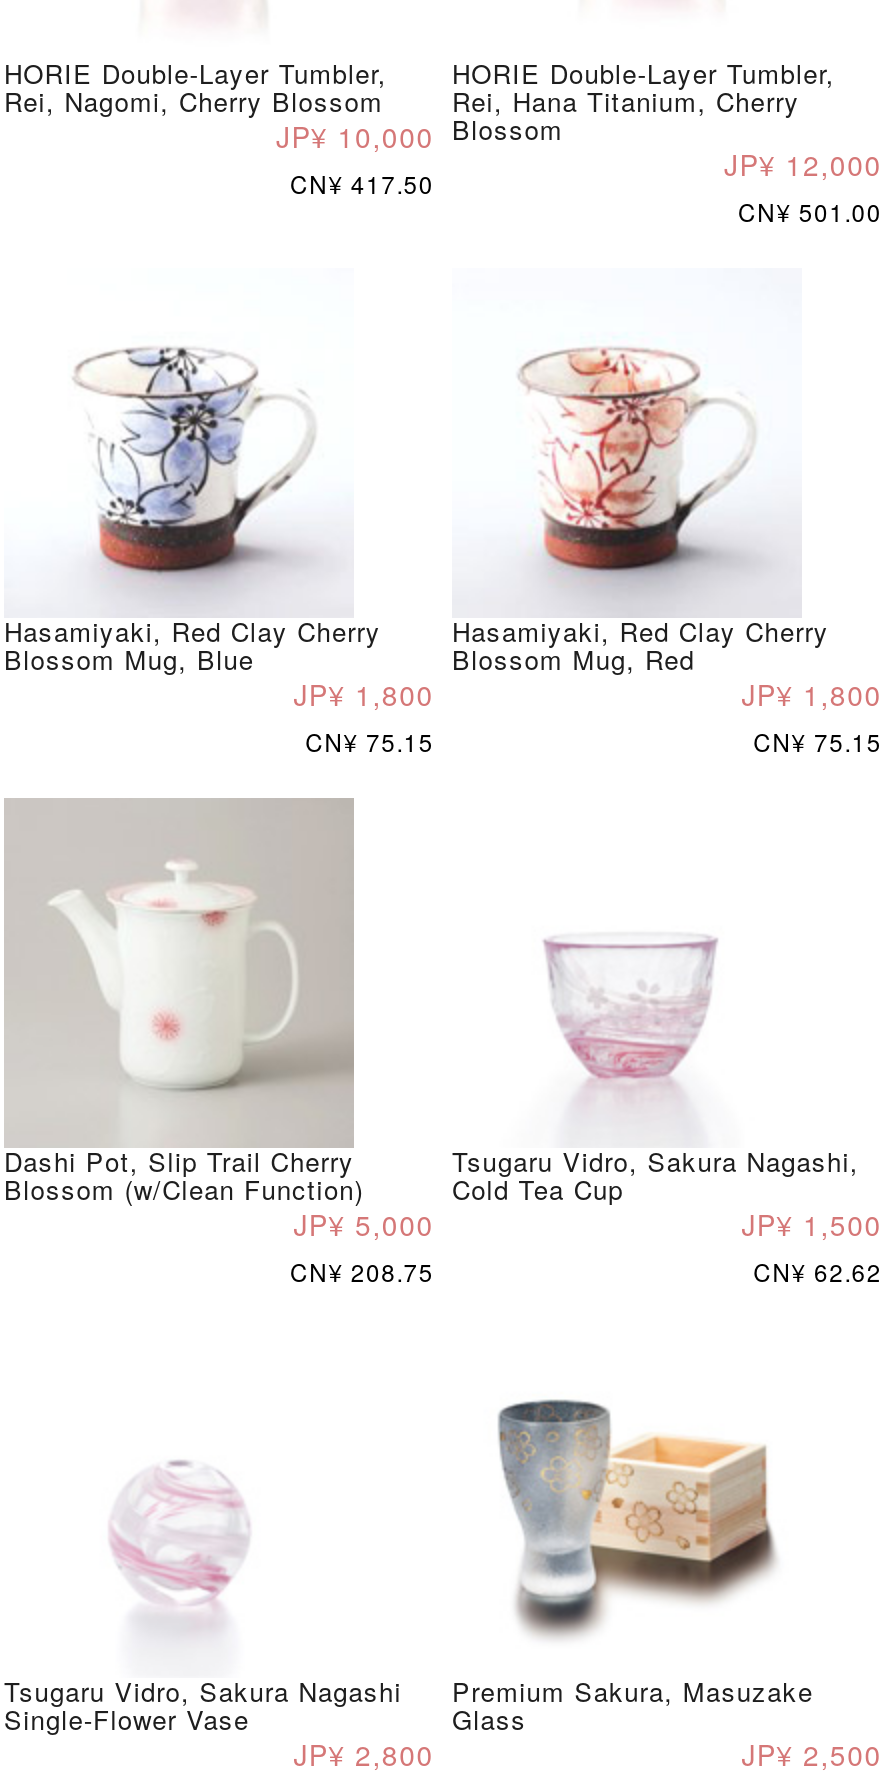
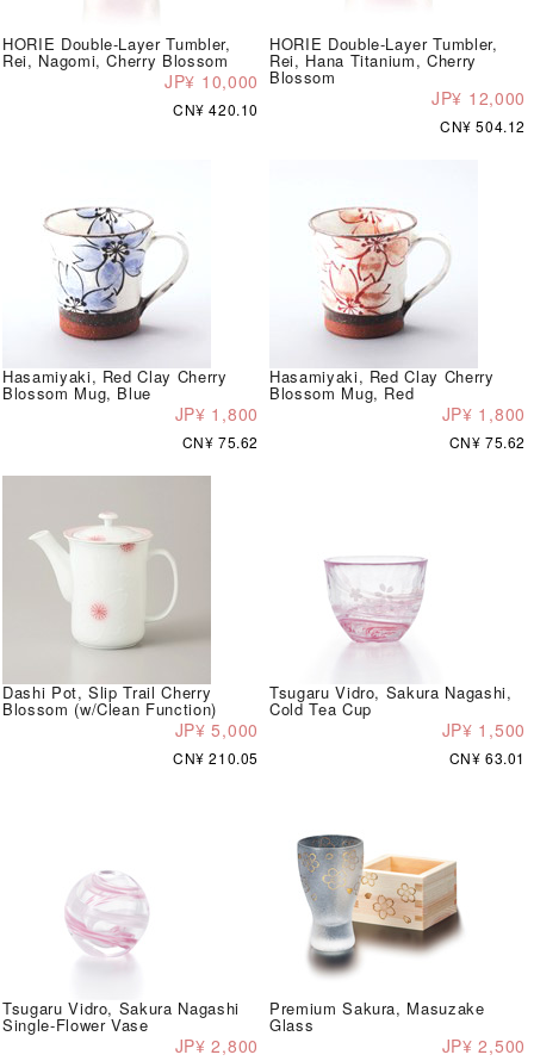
- CN¥ 417.50
+ CN¥ 420.10

- CN¥ 501.00
+ CN¥ 504.12

- CN¥ 75.15
+ CN¥ 75.62

- CN¥ 75.15
+ CN¥ 75.62

- CN¥ 208.75
+ CN¥ 210.05

- CN¥ 62.62
+ CN¥ 63.01
